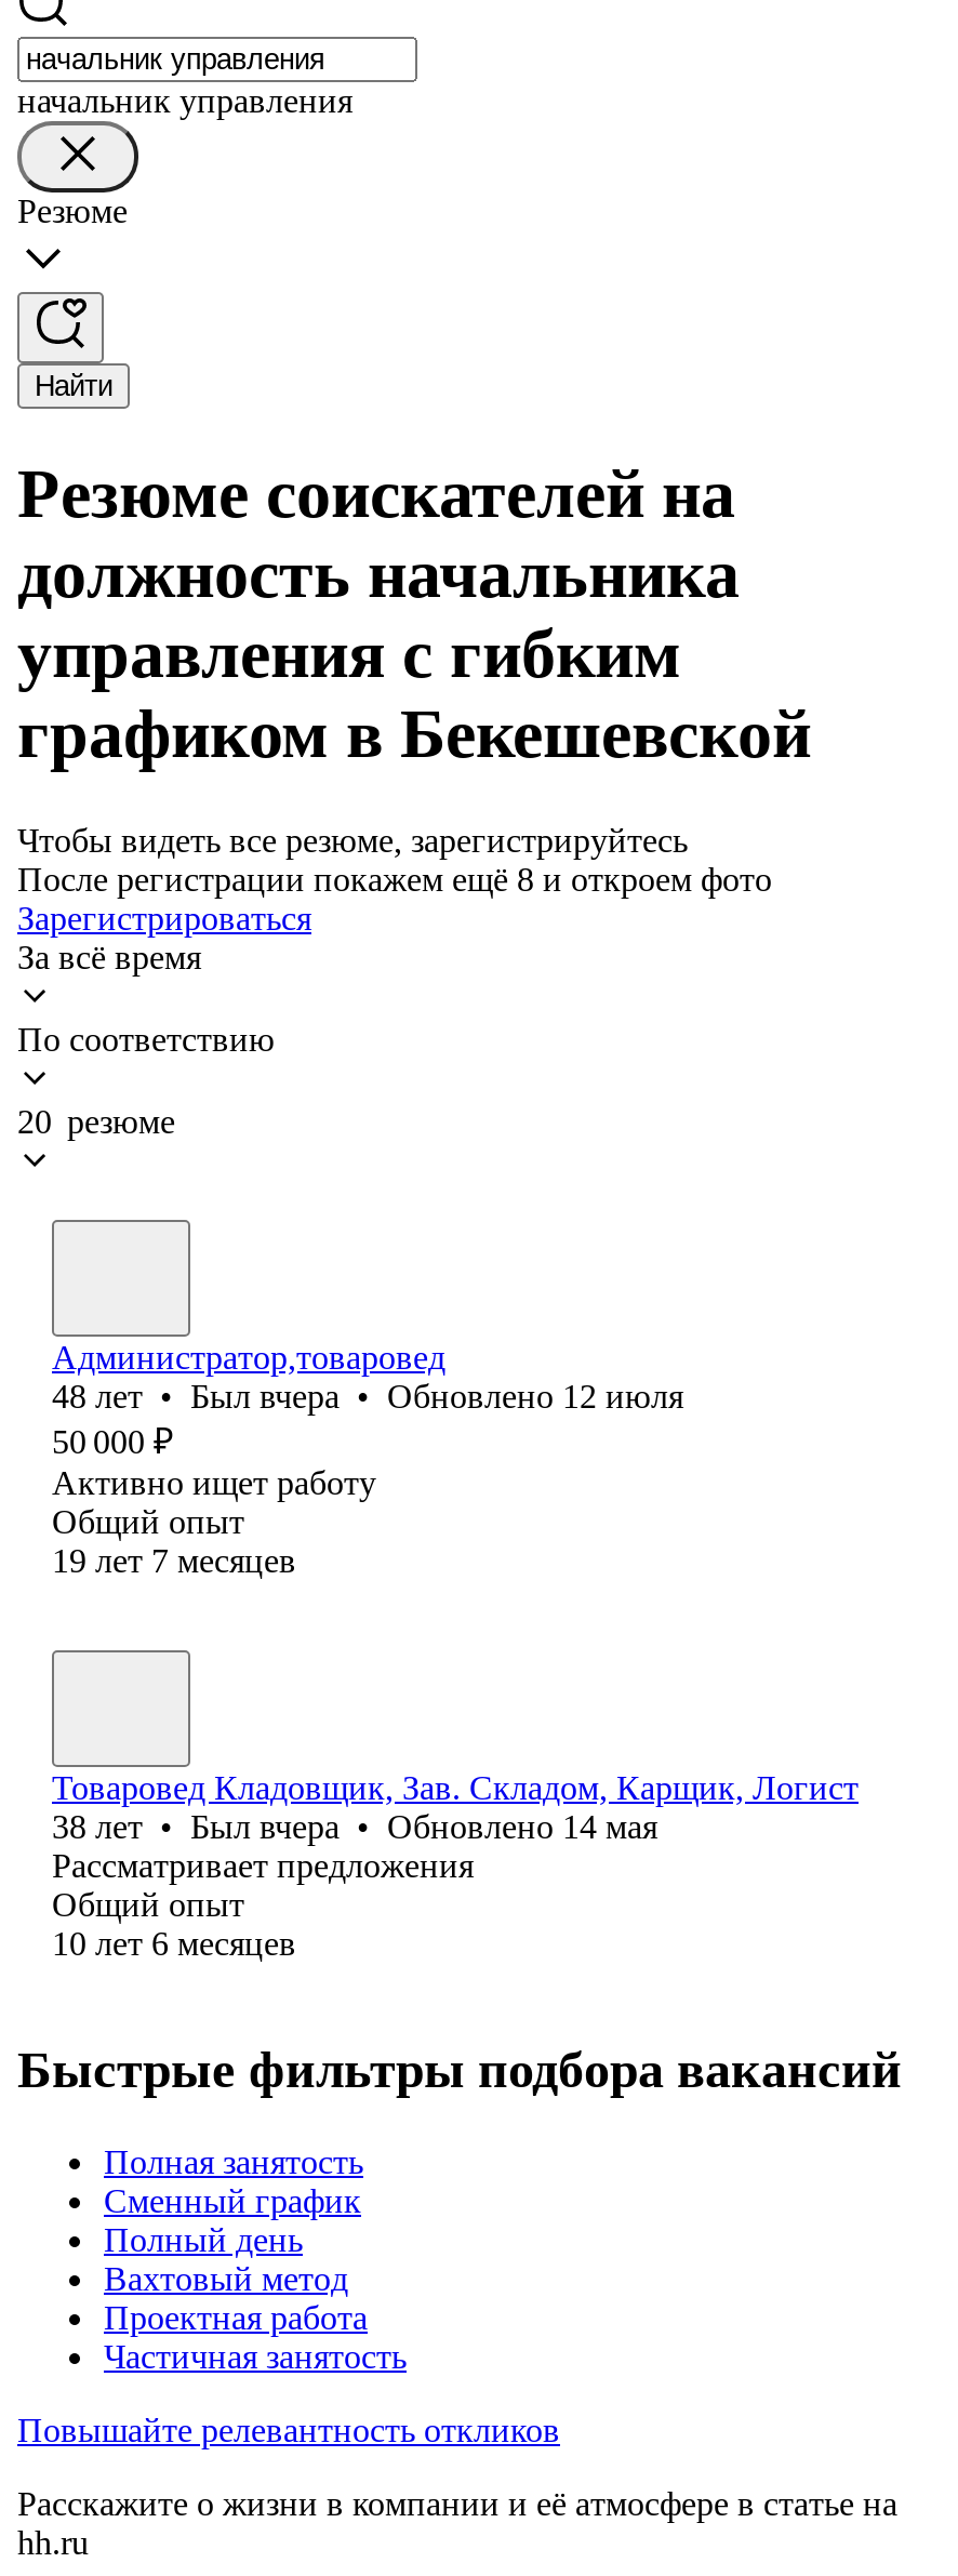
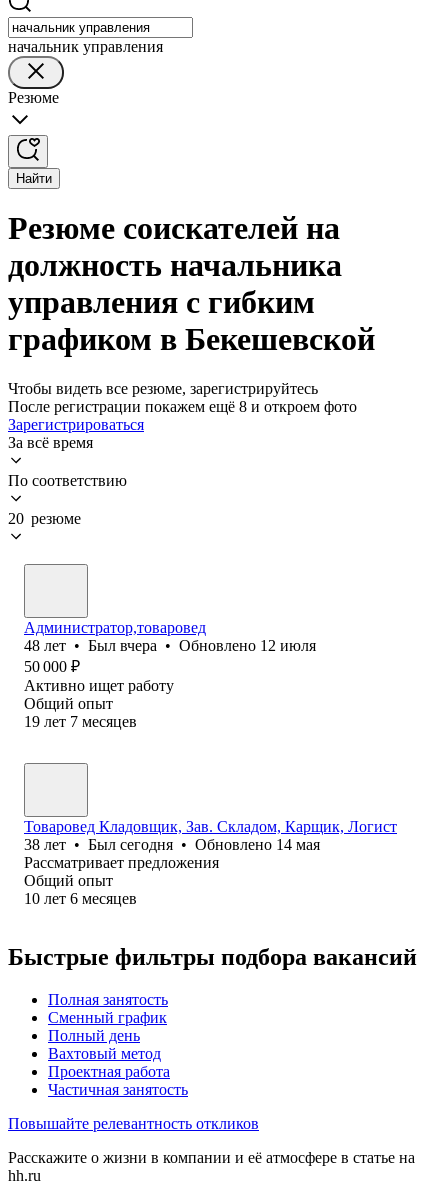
- 38 лет • Был вчера • Обновлено 14 мая
+ 38 лет • Был сегодня • Обновлено 14 мая
